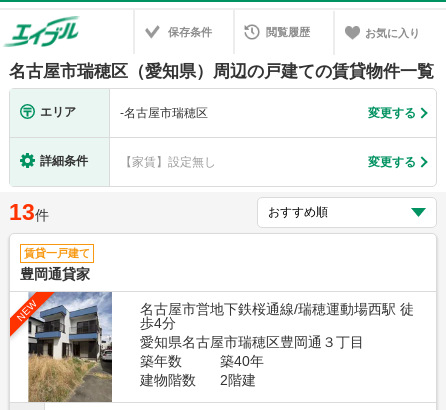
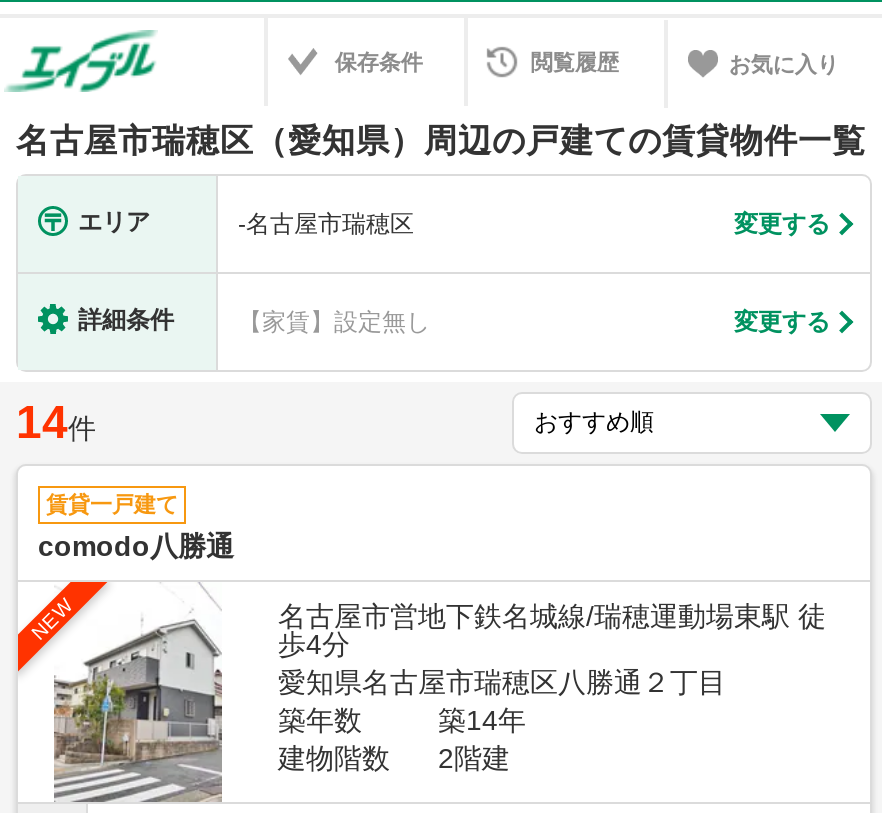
- 13件
+ 14件

- 豊岡通貸家
+ comodo八勝通

- [image]
- 名古屋市営地下鉄桜通線/瑞穂運動場西駅 徒
+ [image]
+ 名古屋市営地下鉄名城線/瑞穂運動場東駅 徒

- 愛知県名古屋市瑞穂区豊岡通３丁目
+ 愛知県名古屋市瑞穂区八勝通２丁目

- 築40年
+ 築14年
